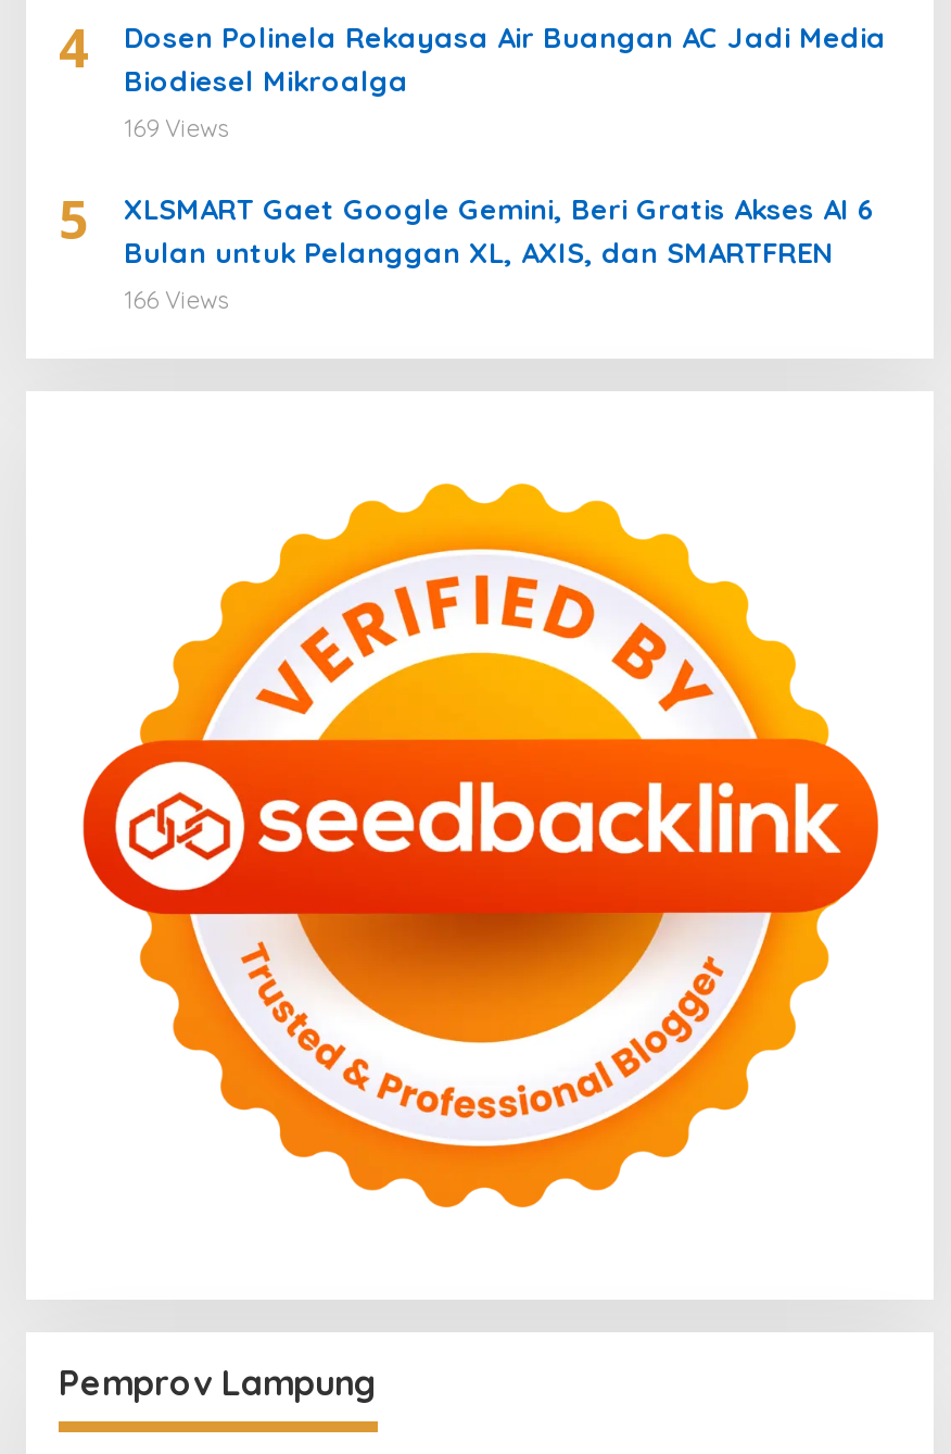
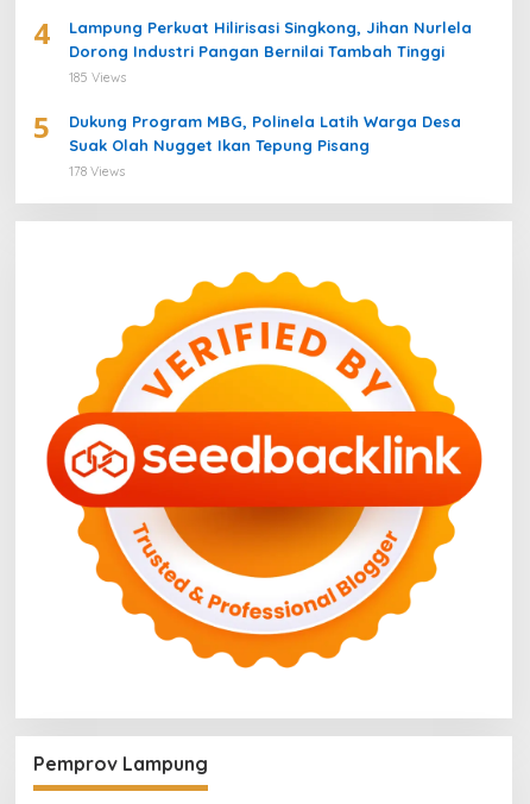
- Dosen Polinela Rekayasa Air Buangan AC Jadi Media
- Biodiesel Mikroalga
- 169 Views
+ Lampung Perkuat Hilirisasi Singkong, Jihan Nurlela
+ Dorong Industri Pangan Bernilai Tambah Tinggi
+ 185 Views

- XLSMART Gaet Google Gemini, Beri Gratis Akses AI 6
- Bulan untuk Pelanggan XL, AXIS, dan SMARTFREN
- 166 Views
+ Dukung Program MBG, Polinela Latih Warga Desa
+ Suak Olah Nugget Ikan Tepung Pisang
+ 178 Views
